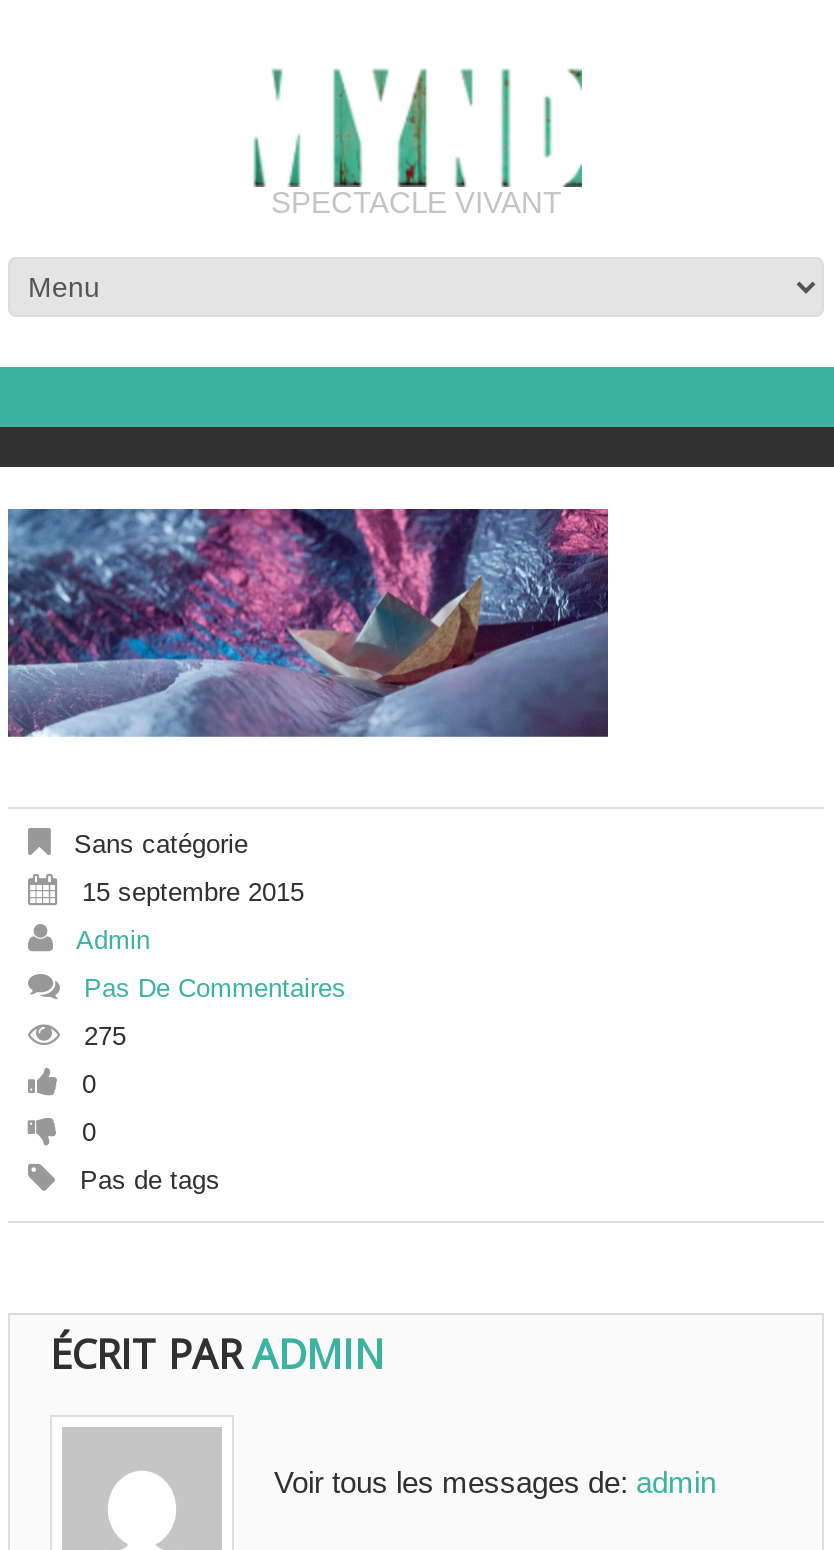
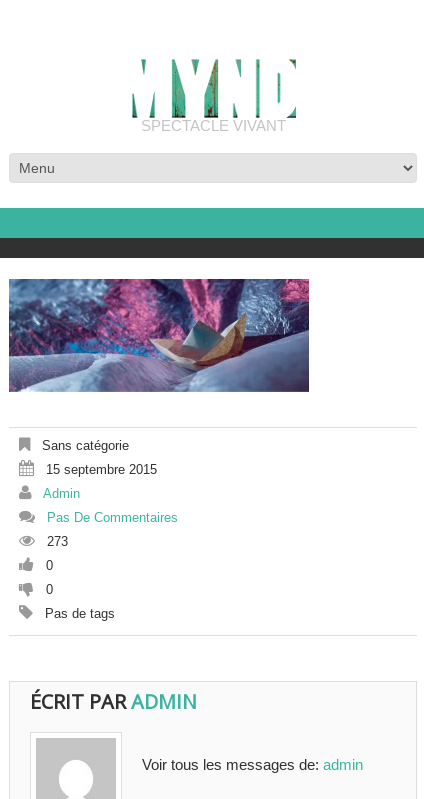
- 275
+ 273
